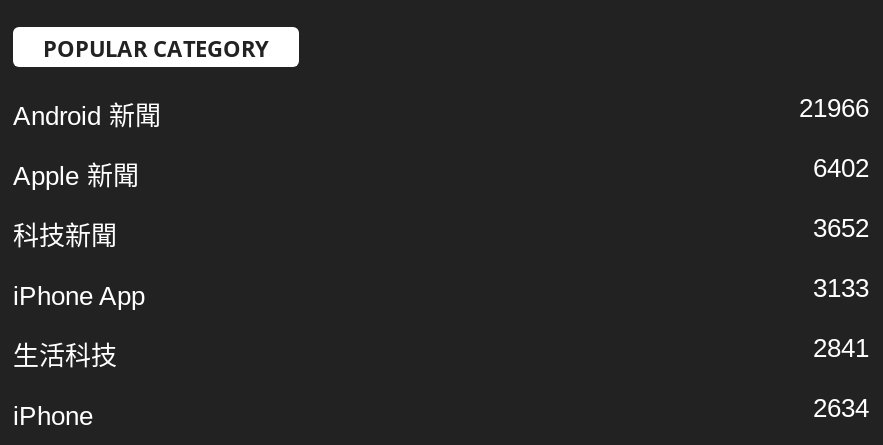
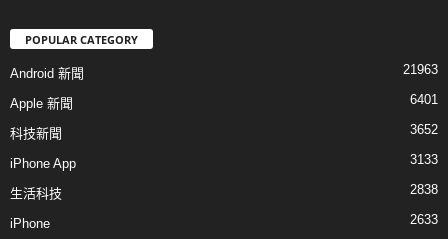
- 21966
+ 21963

- 6402
+ 6401

- 2841
+ 2838

- 2634
+ 2633
